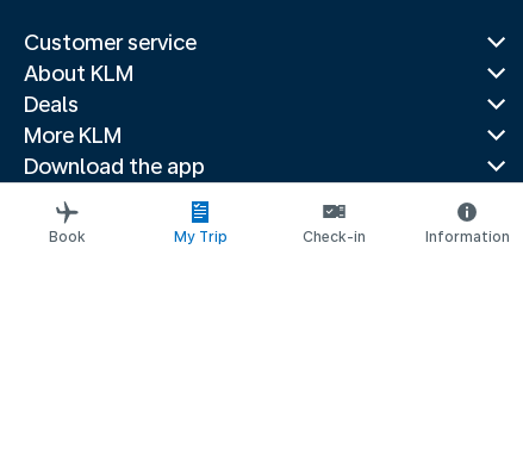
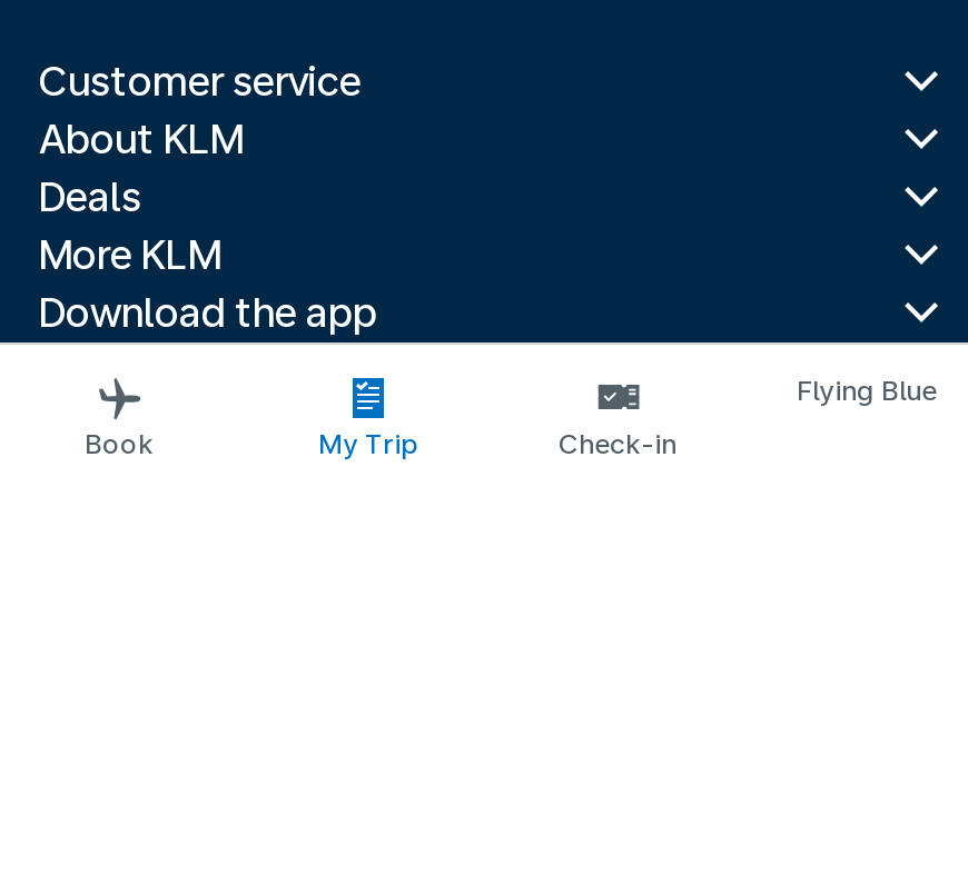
- Information
+ Flying Blue
